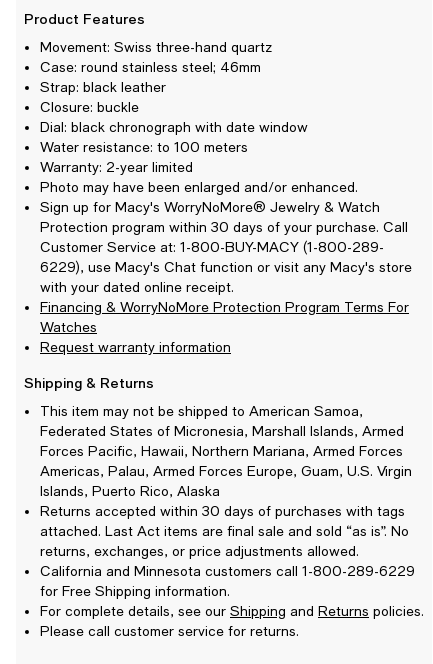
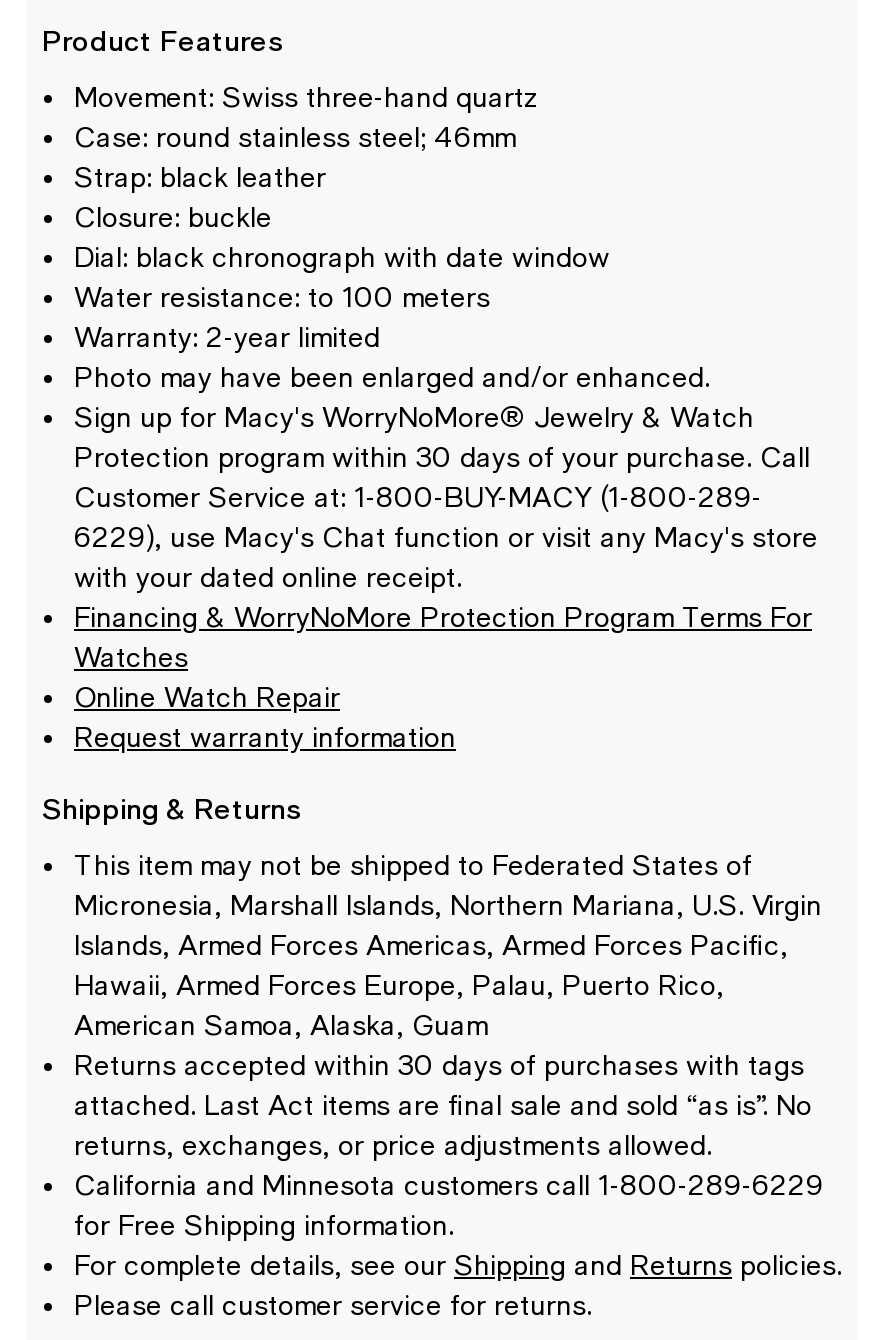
+ Online Watch Repair

- This item may not be shipped to American Samoa,
- Federated States of Micronesia, Marshall Islands, Armed
- Forces Pacific, Hawaii, Northern Mariana, Armed Forces
- Americas, Palau, Armed Forces Europe, Guam, U.S. Virgin
- Islands, Puerto Rico, Alaska
+ This item may not be shipped to Federated States of
+ Micronesia, Marshall Islands, Northern Mariana, U.S. Virgin
+ Islands, Armed Forces Americas, Armed Forces Pacific,
+ Hawaii, Armed Forces Europe, Palau, Puerto Rico,
+ American Samoa, Alaska, Guam
